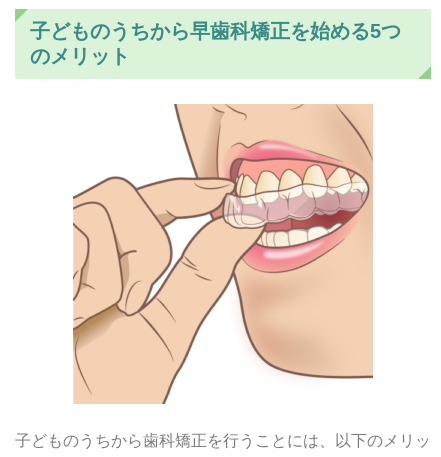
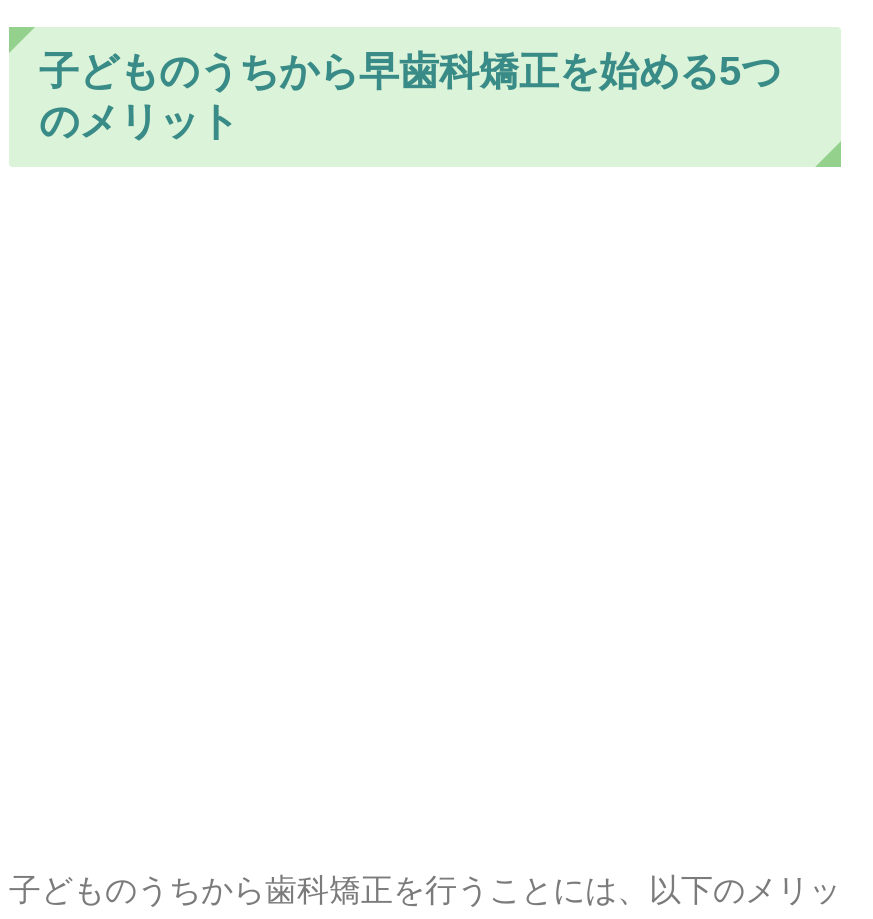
- [image]
